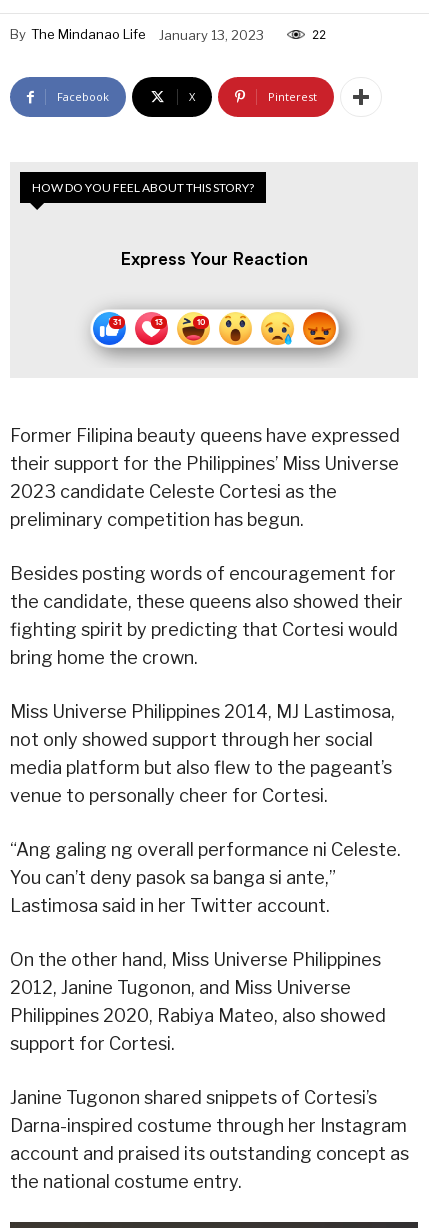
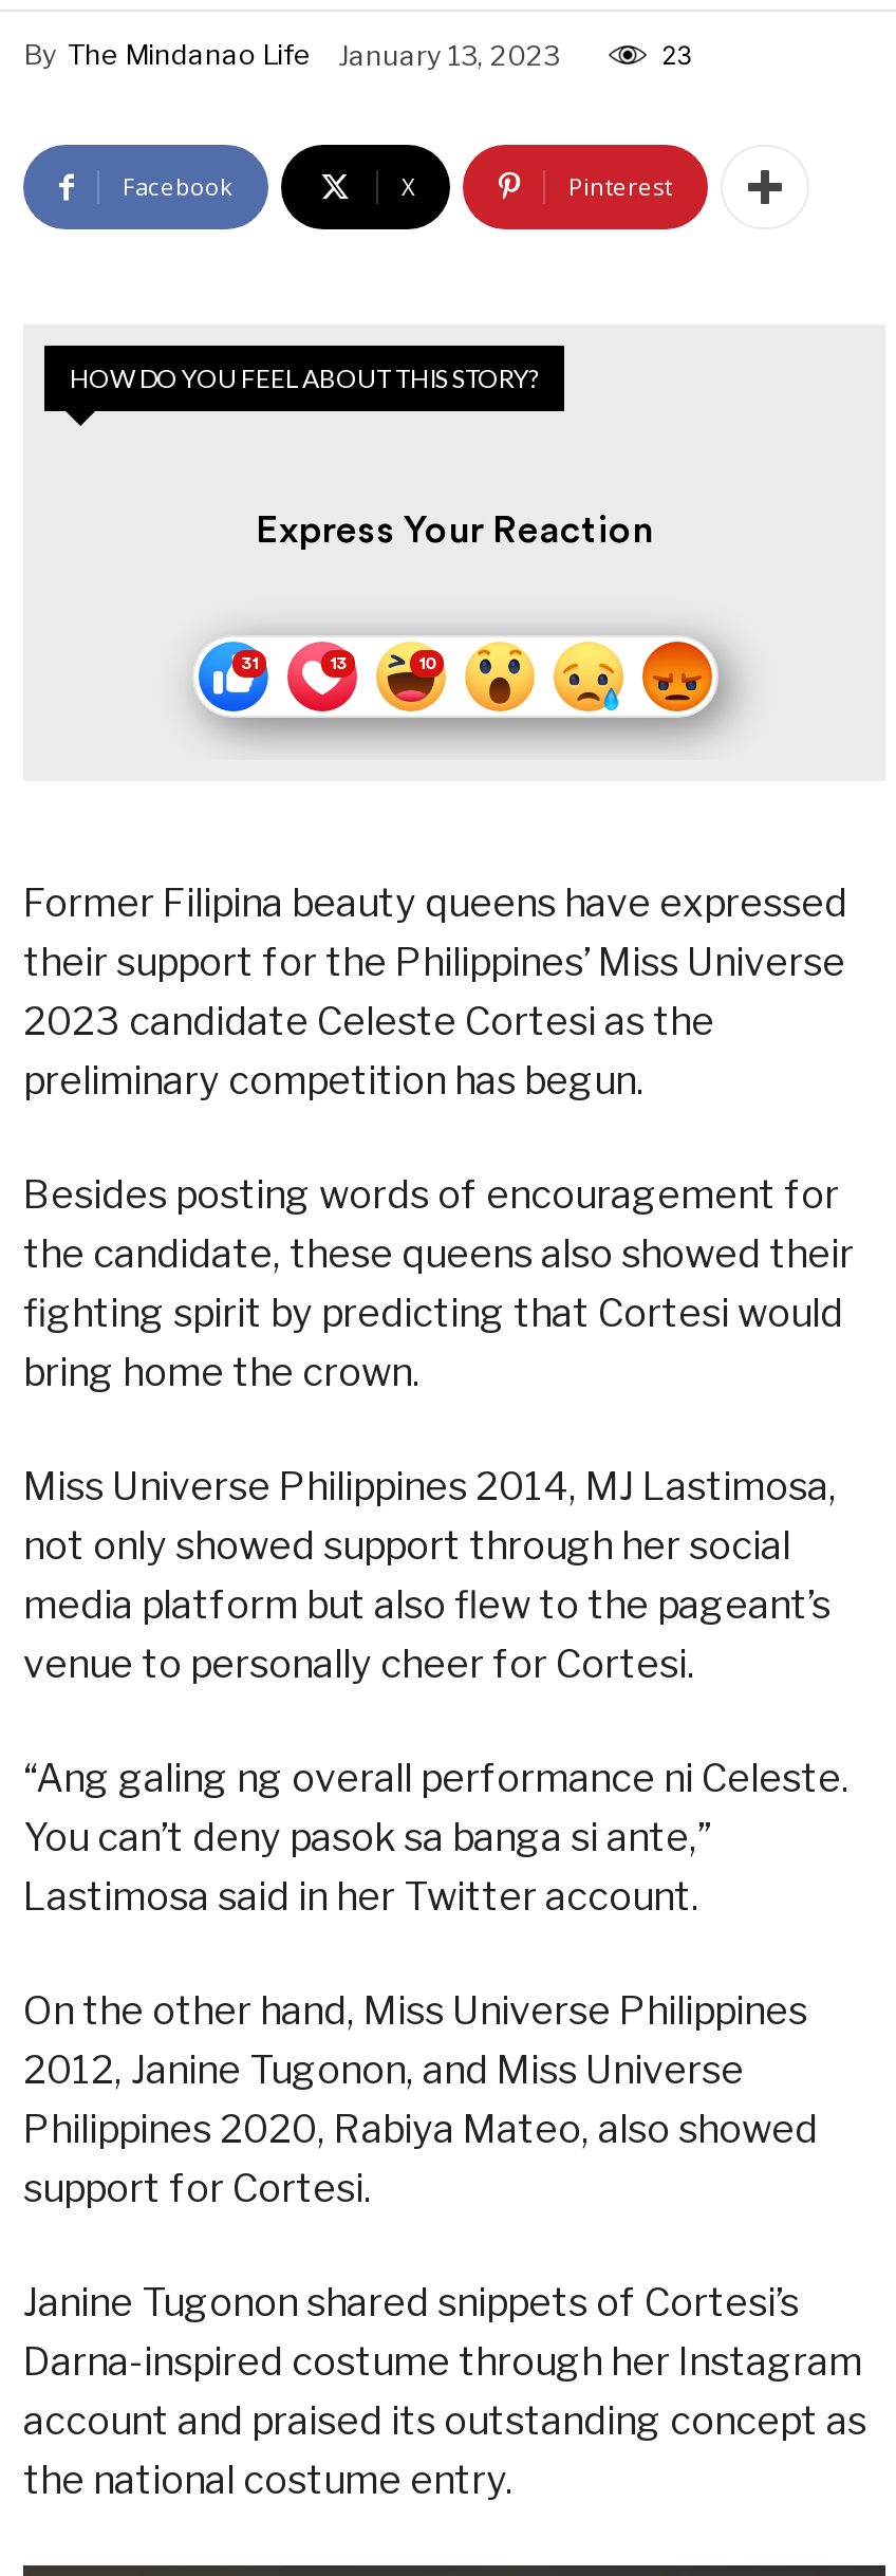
- 22
+ 23
